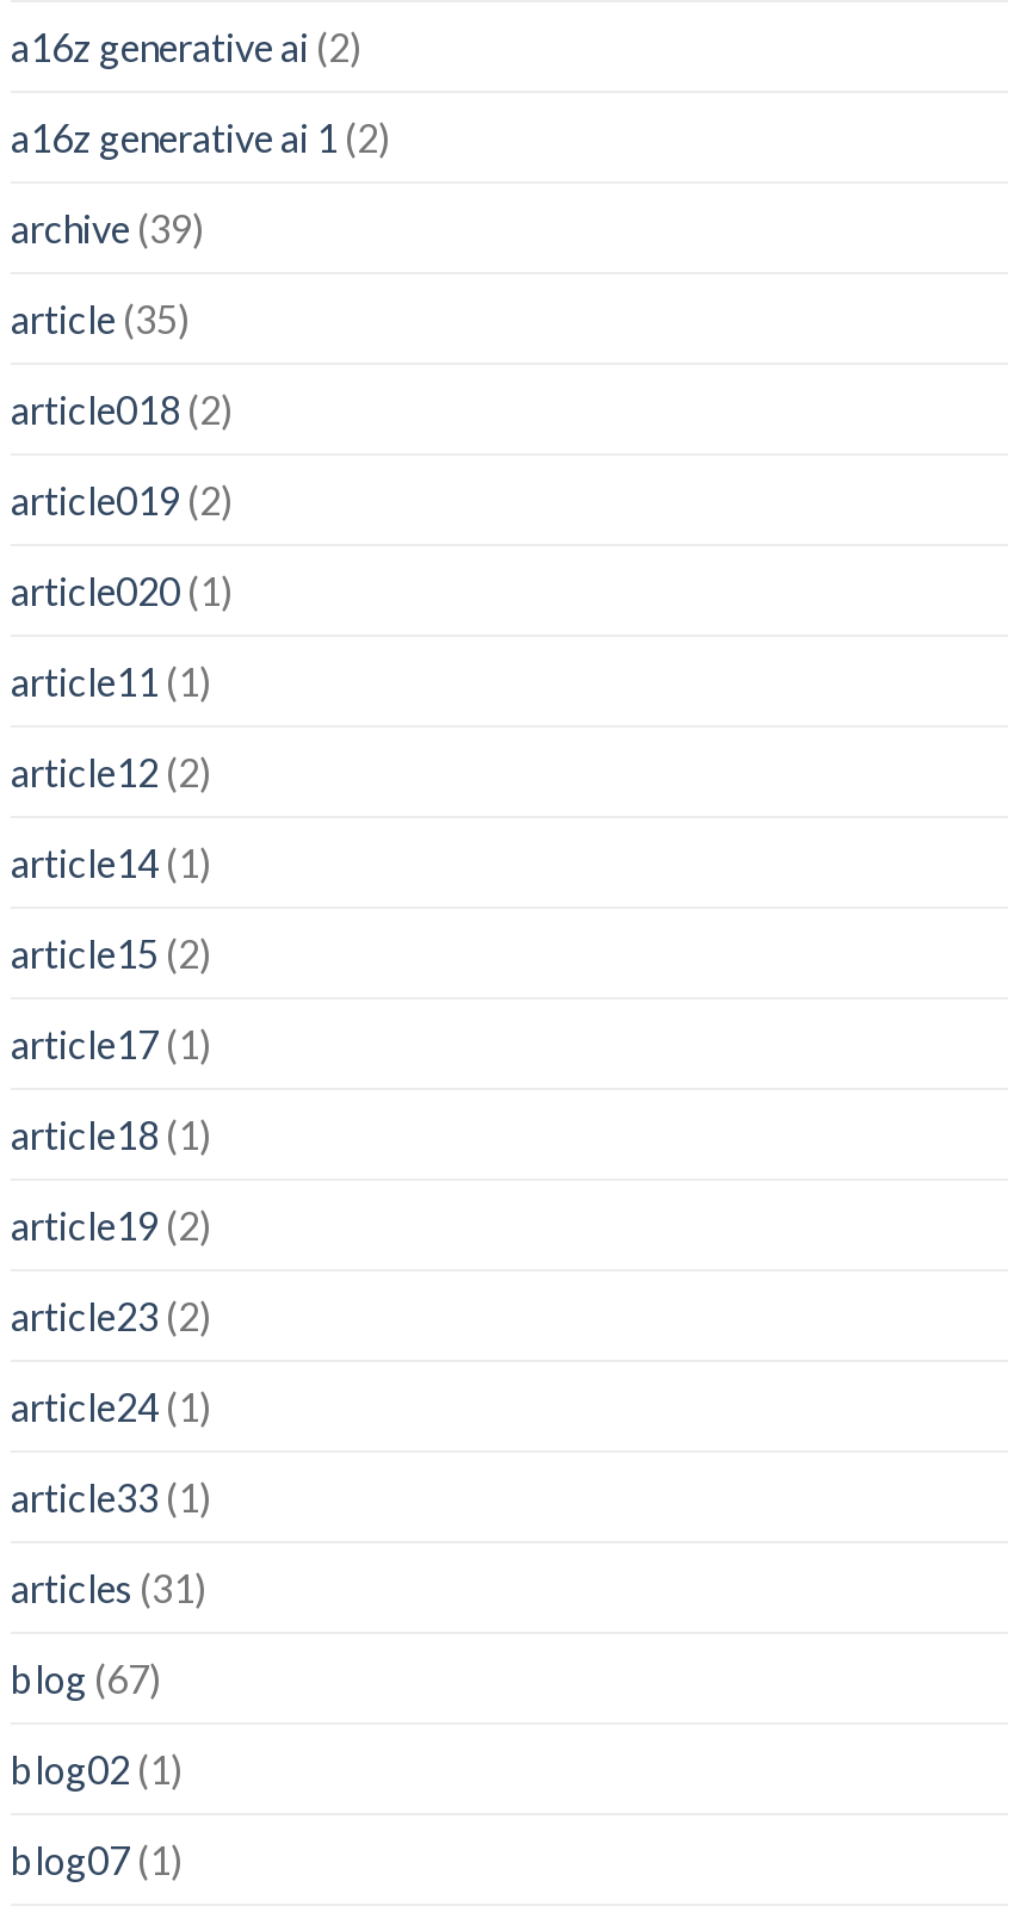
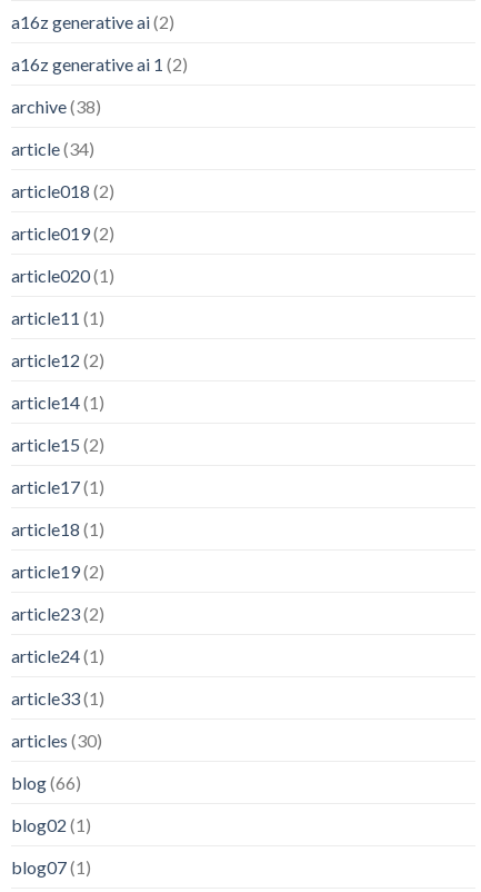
- archive (39)
+ archive (38)

- article (35)
+ article (34)

- articles (31)
+ articles (30)

- blog (67)
+ blog (66)
